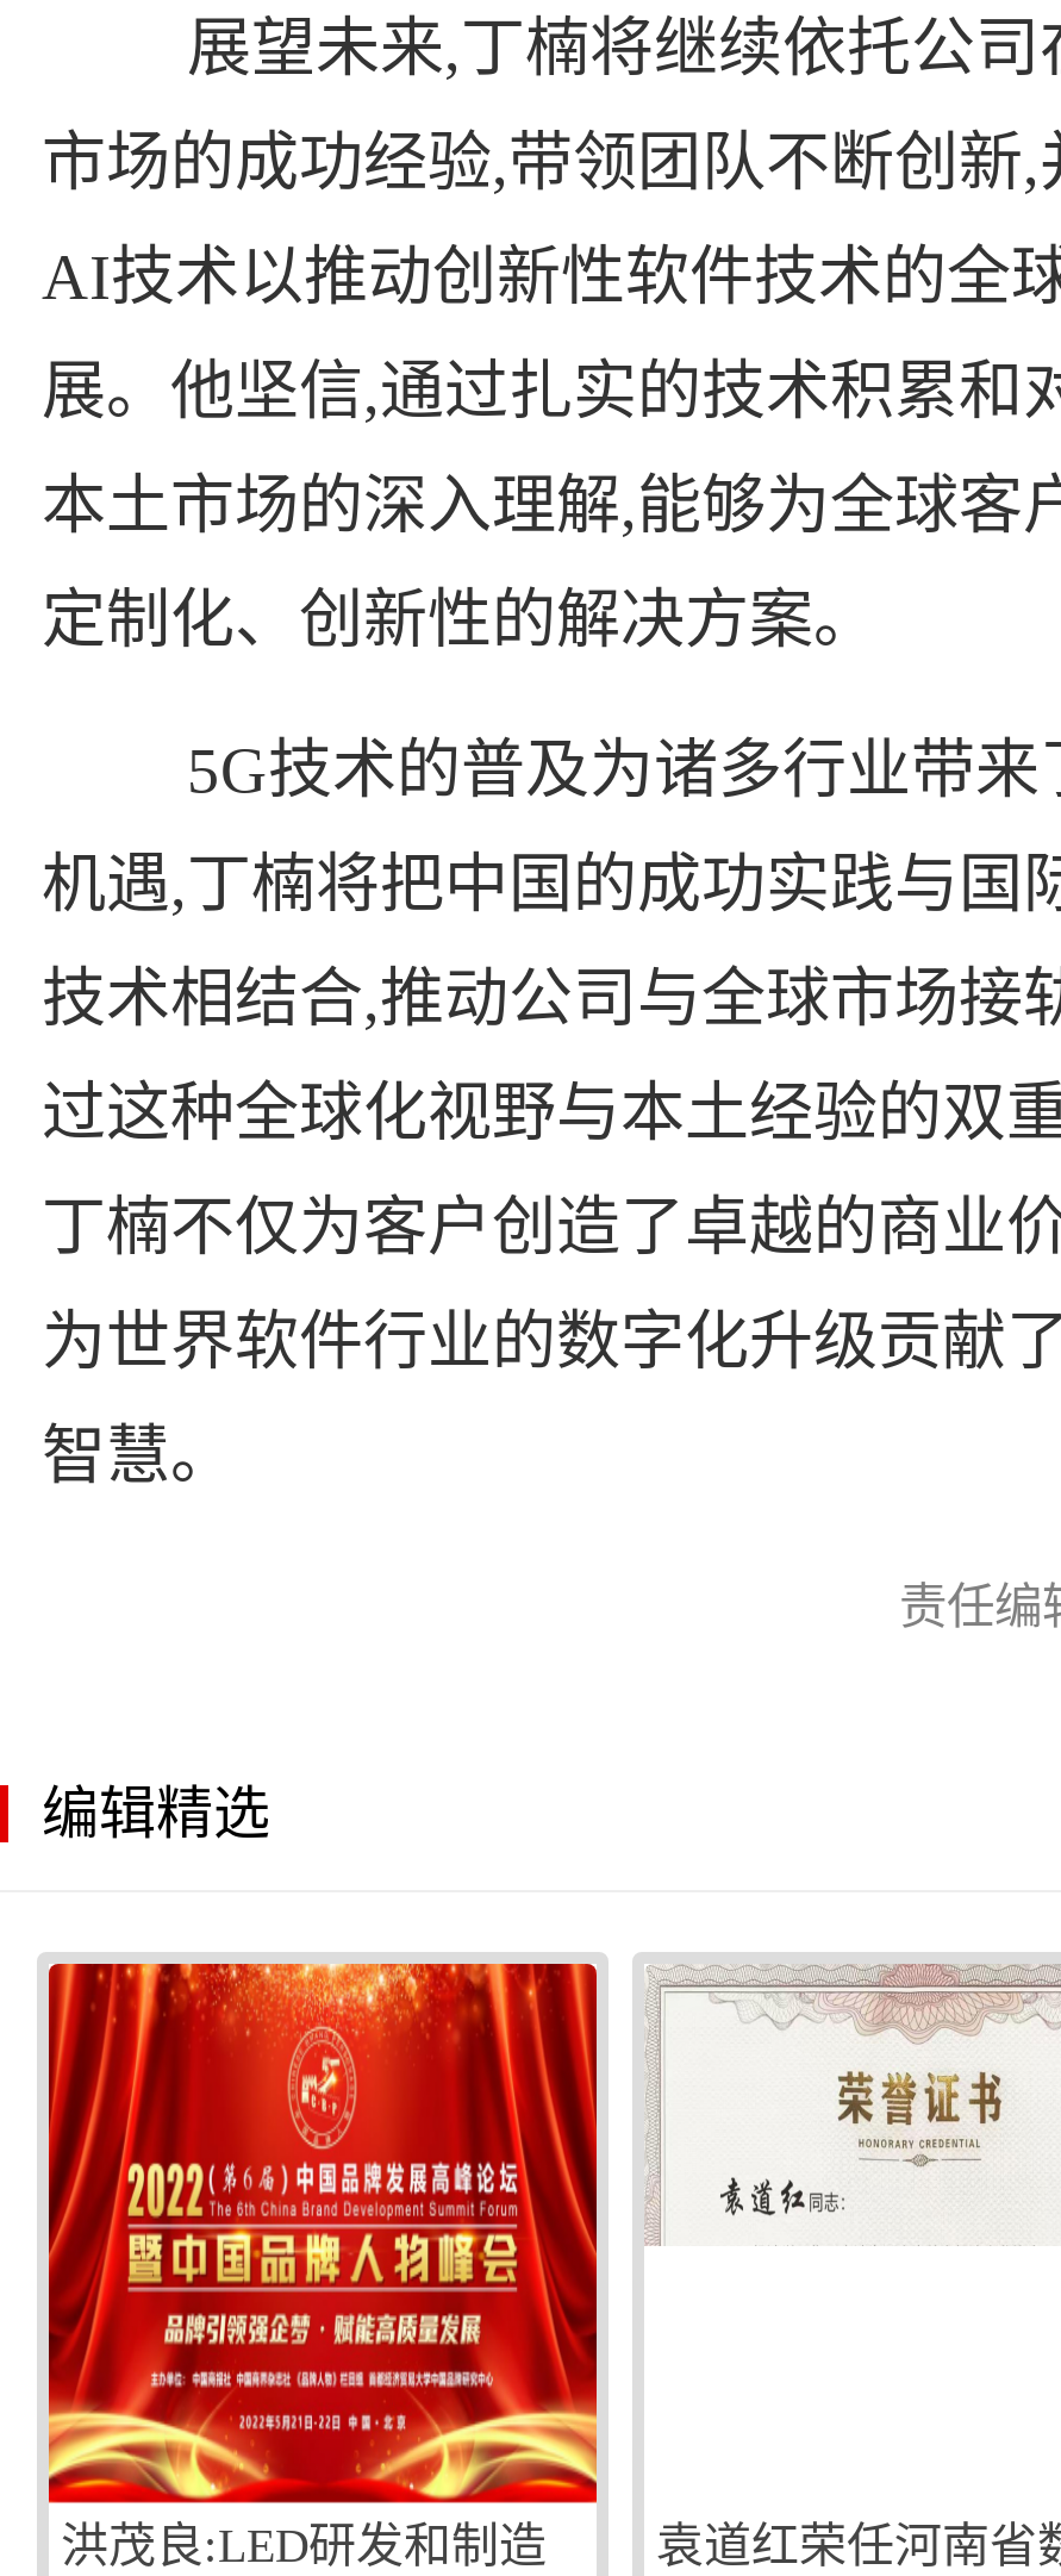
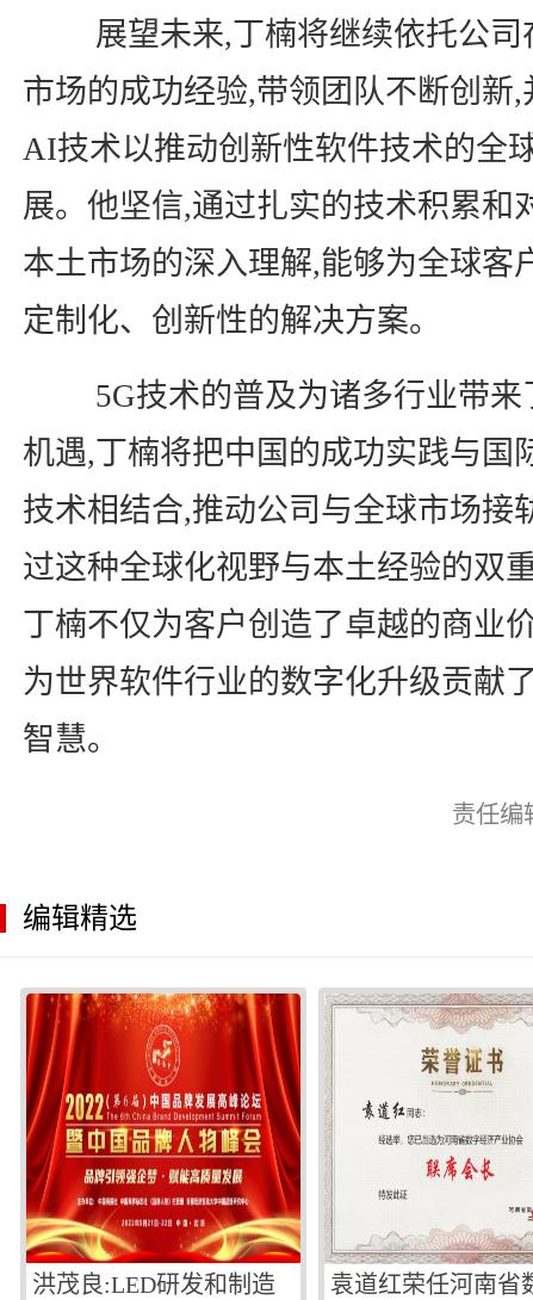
+ [image]
